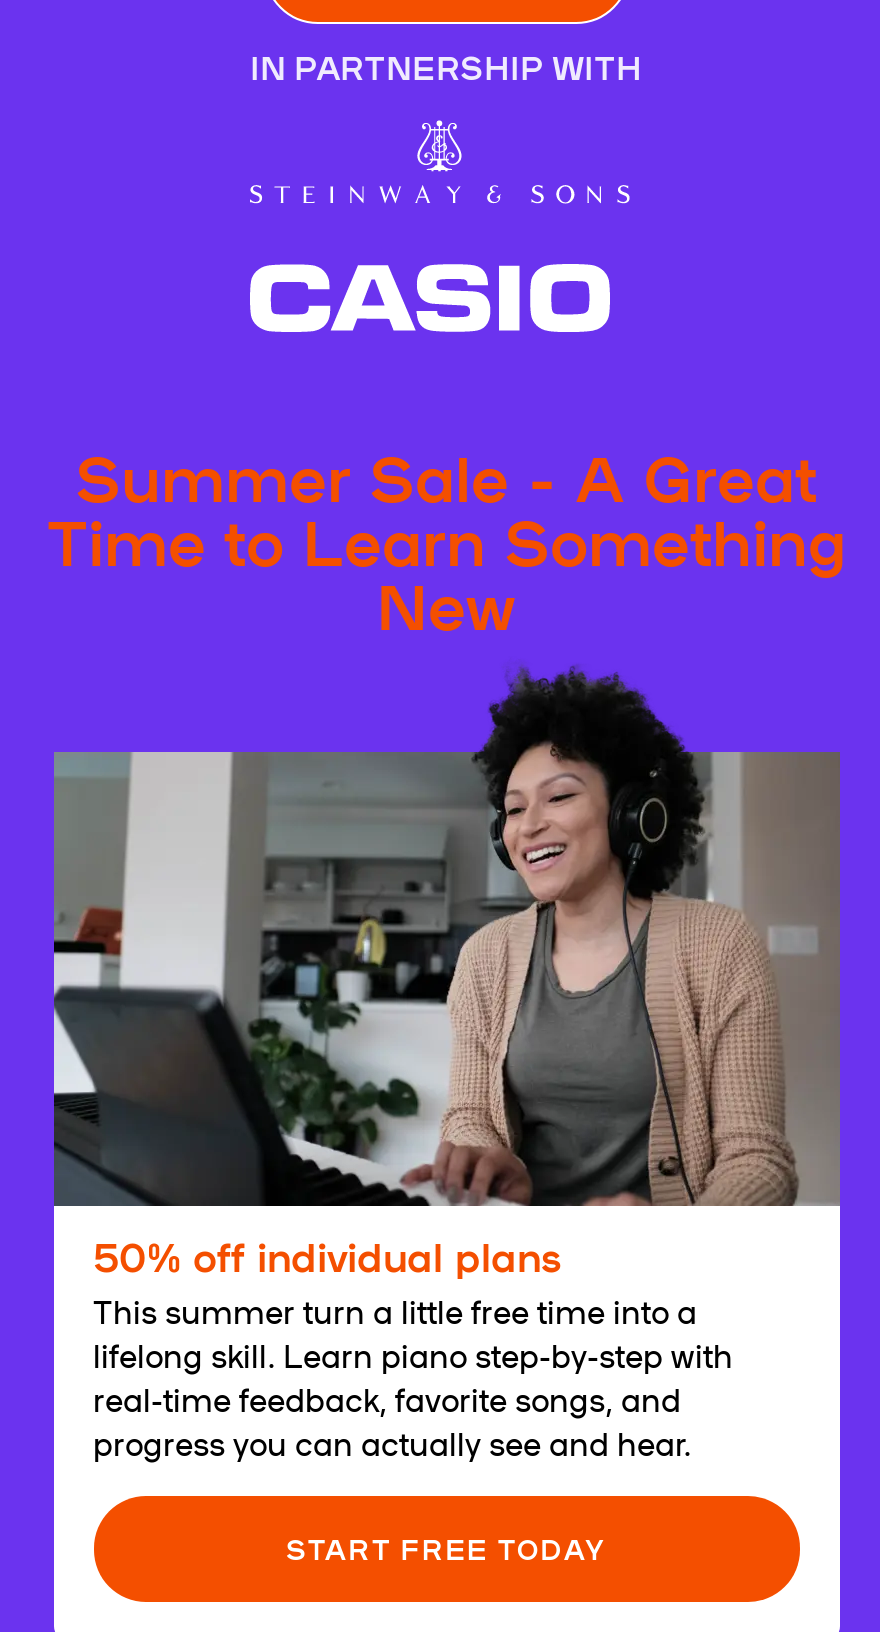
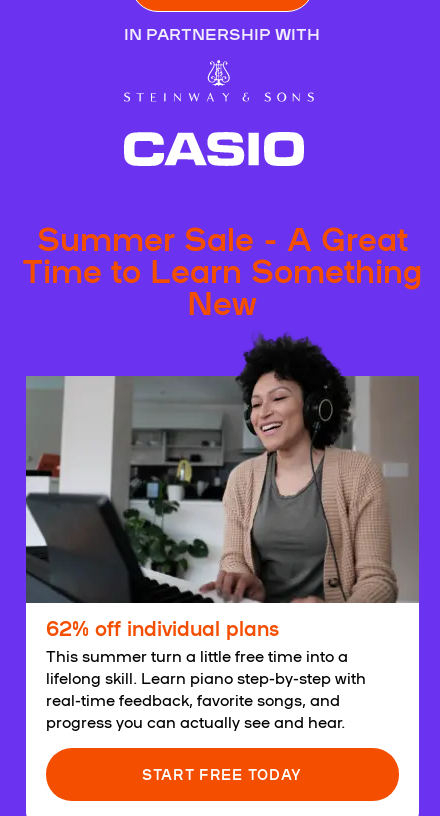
- 50% off individual plans
+ 62% off individual plans
